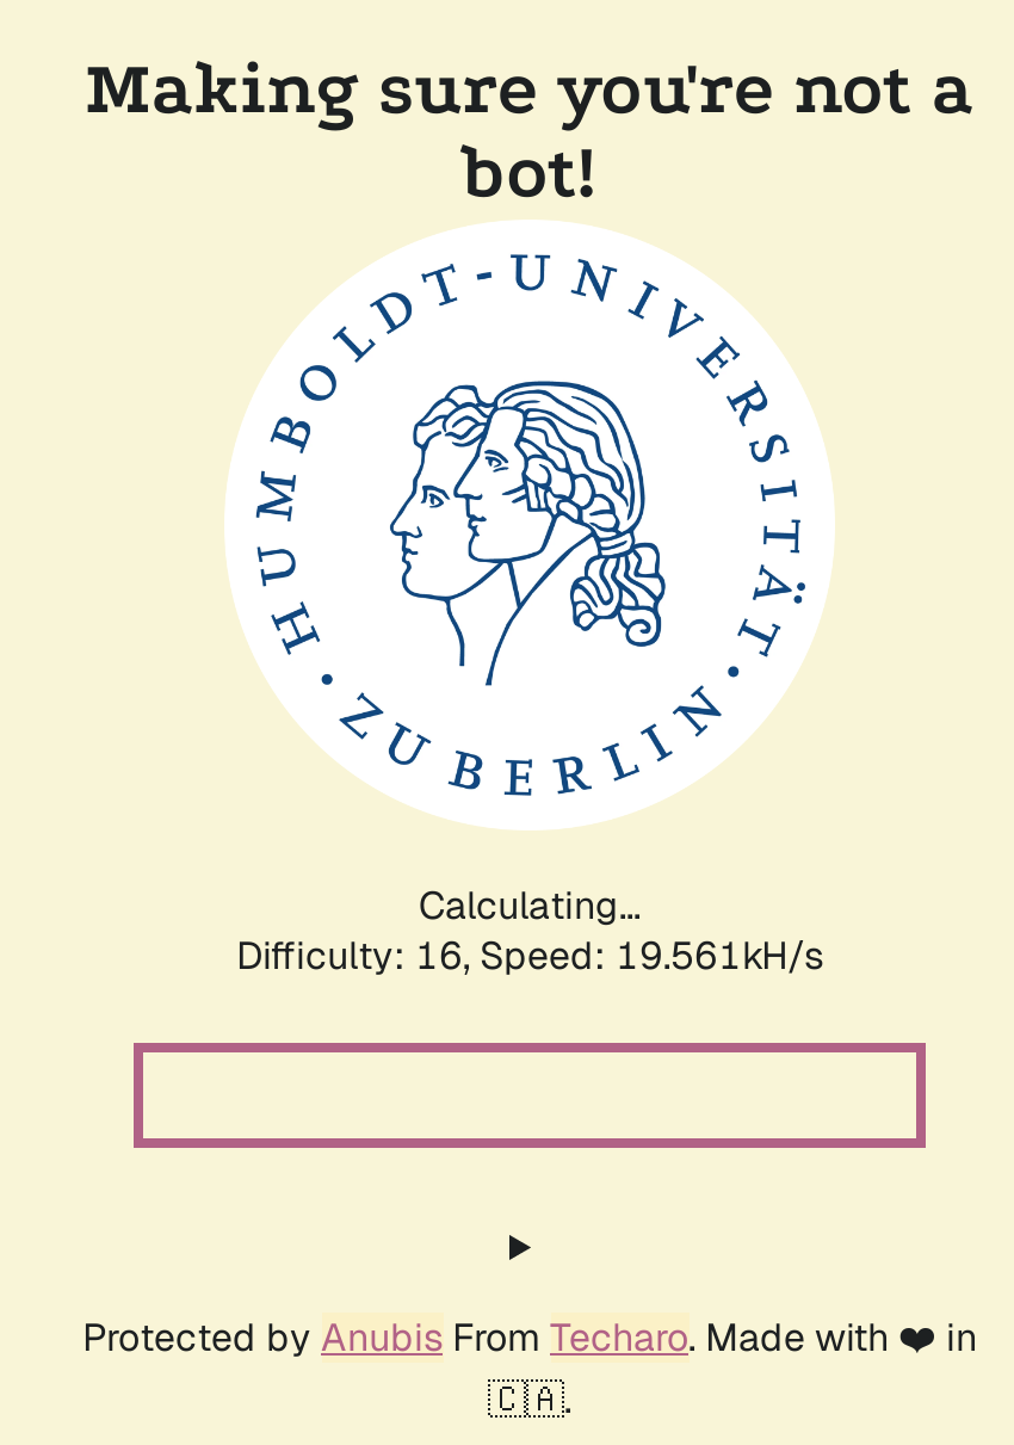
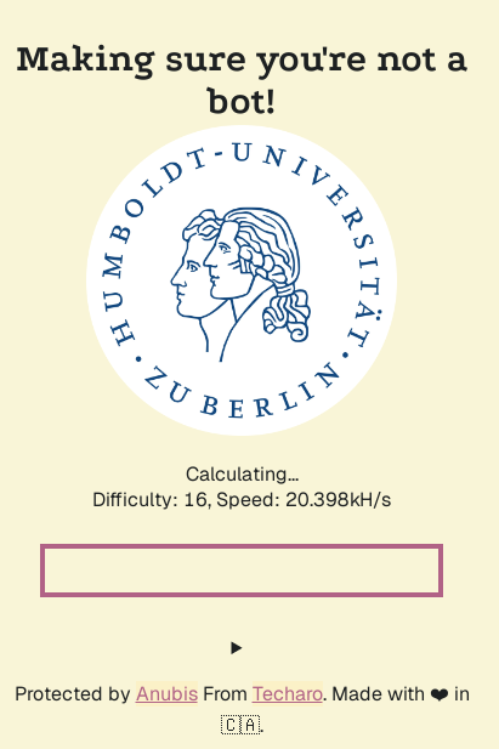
- Difficulty: 16, Speed: 19.561kH/s
+ Difficulty: 16, Speed: 20.398kH/s
